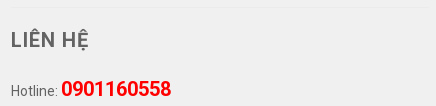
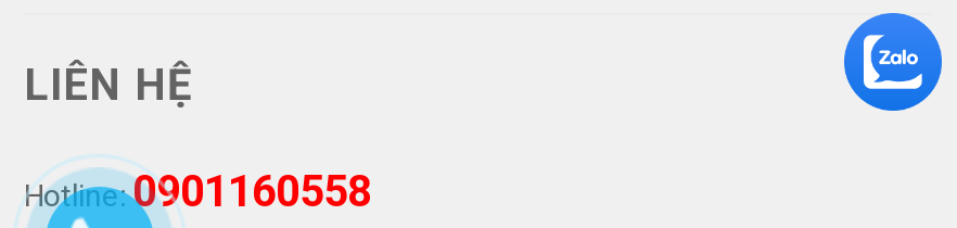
+ [image]
